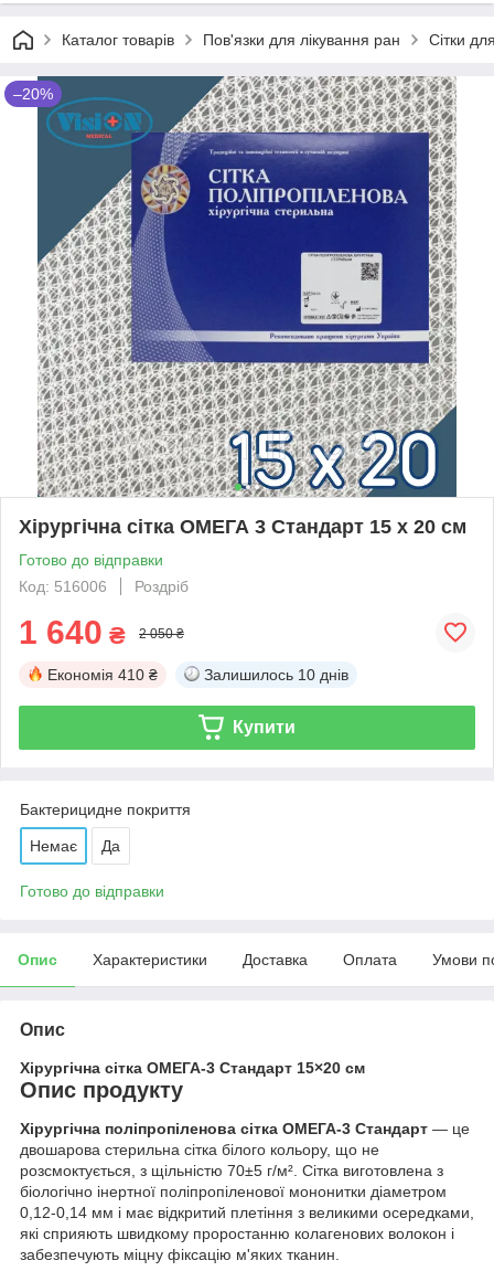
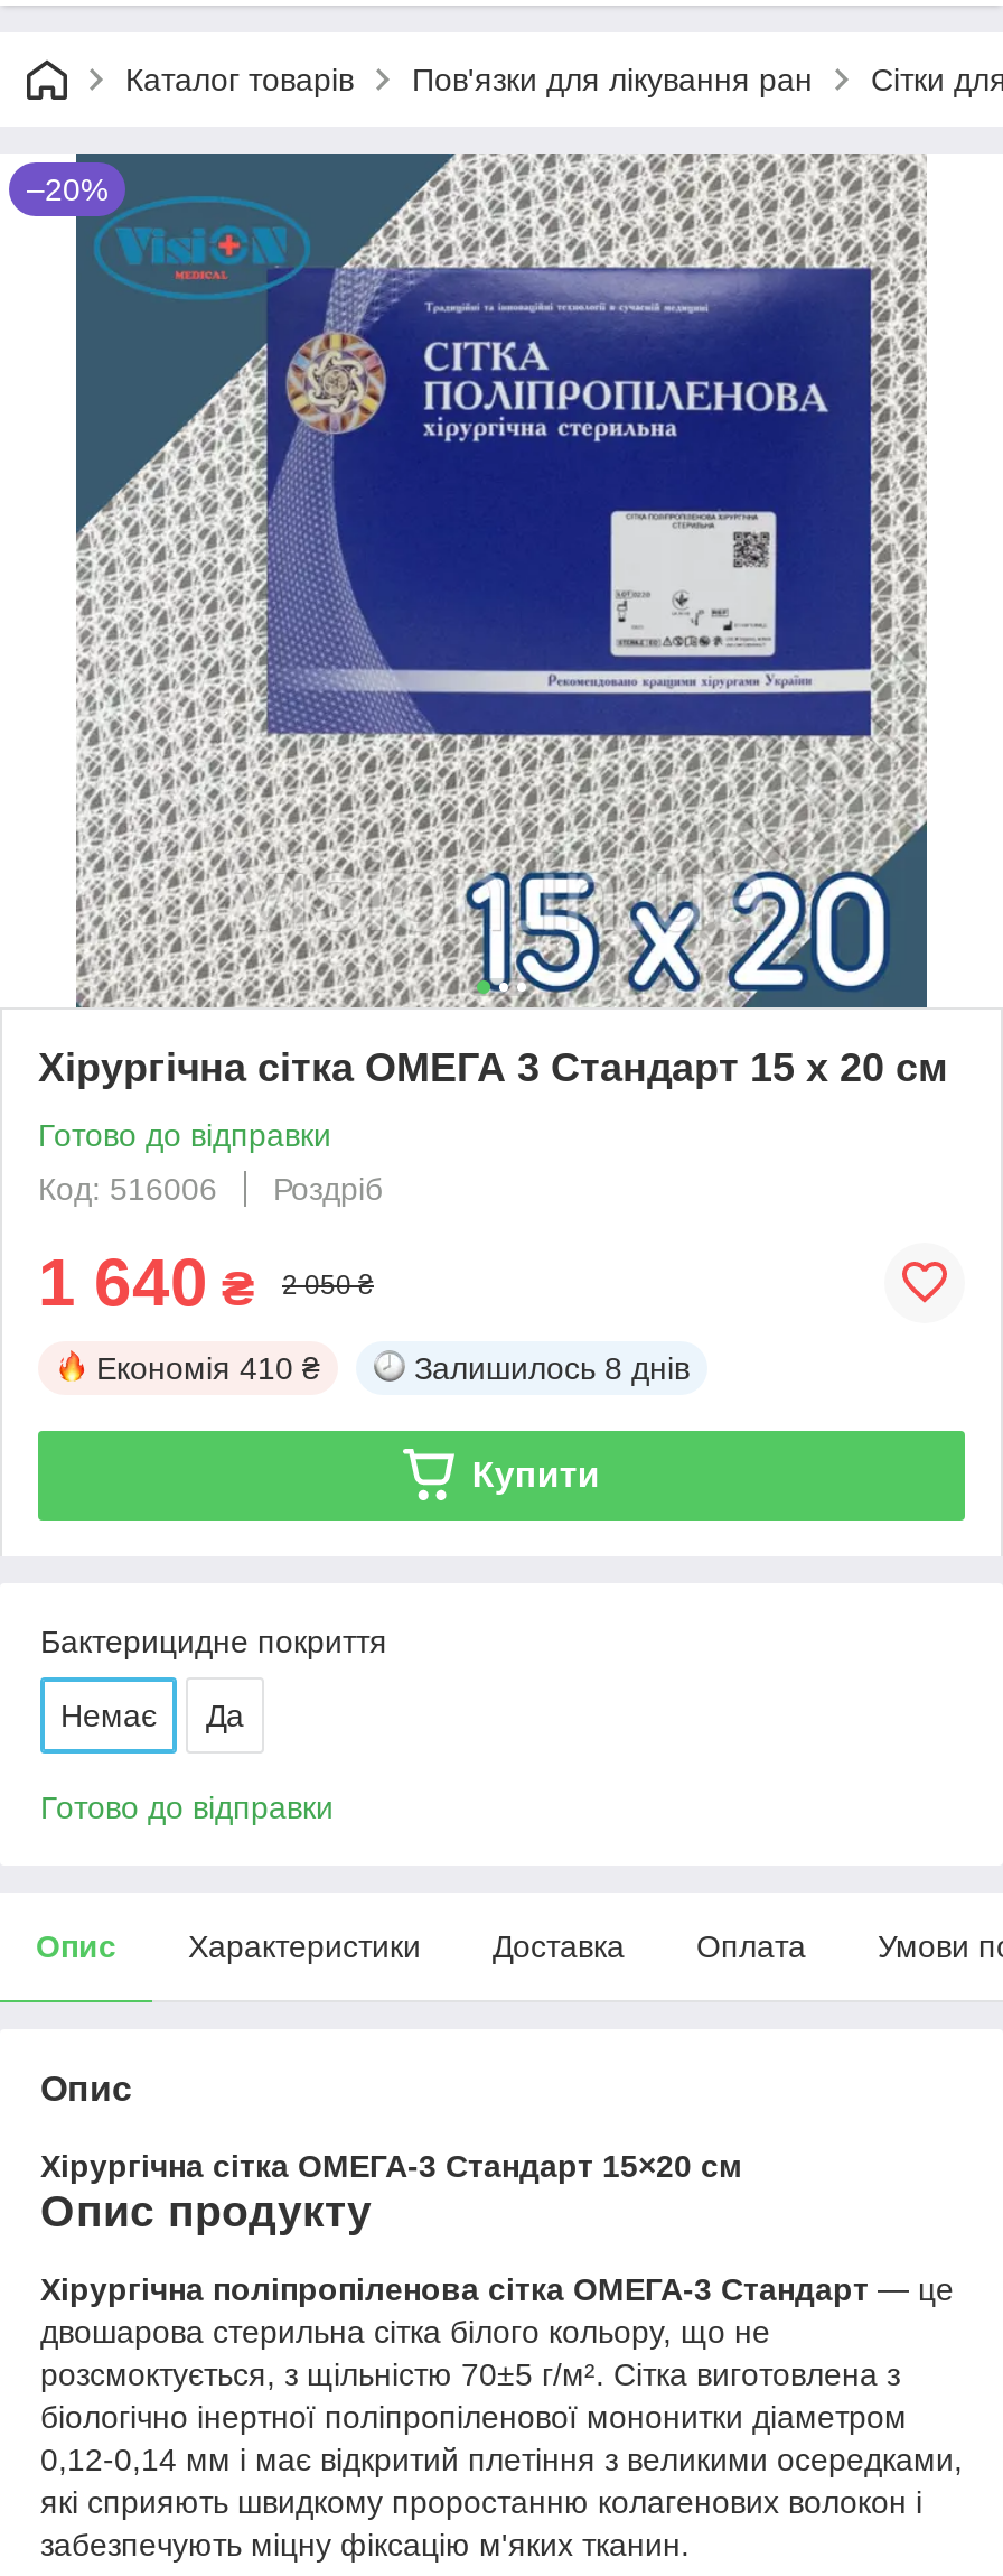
- Залишилось 10 днів
+ Залишилось 8 днів
